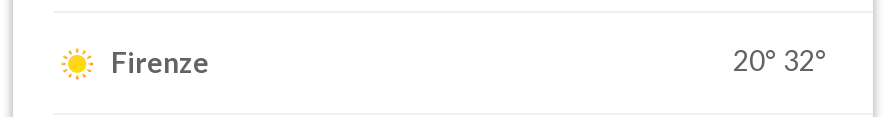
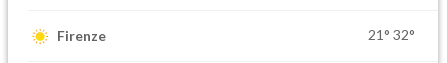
- 20° 32°
+ 21° 32°
